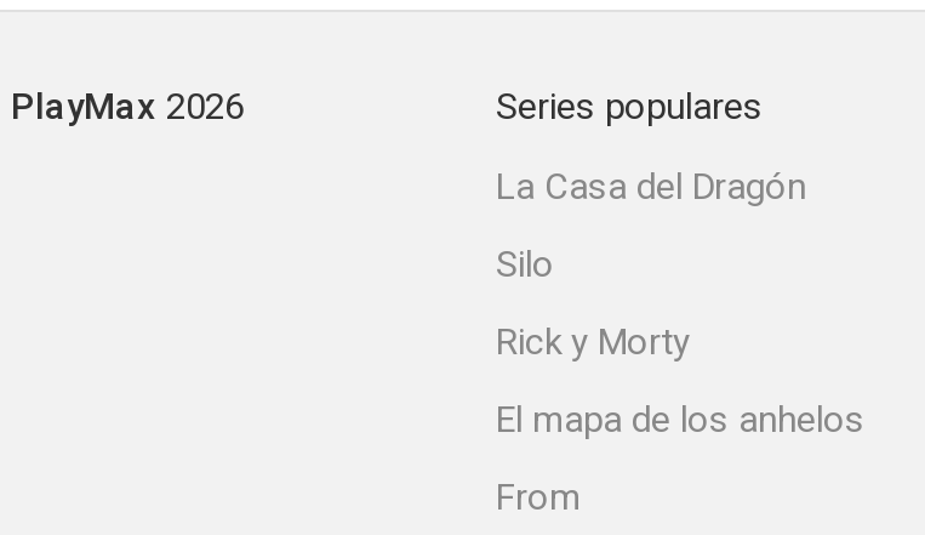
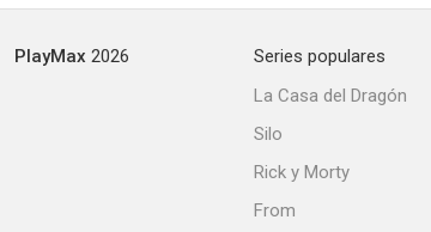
- El mapa de los anhelos
